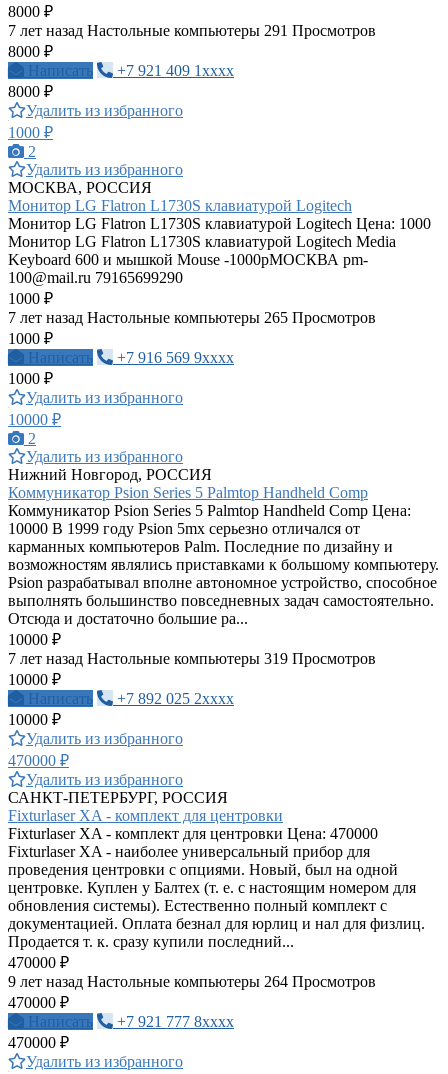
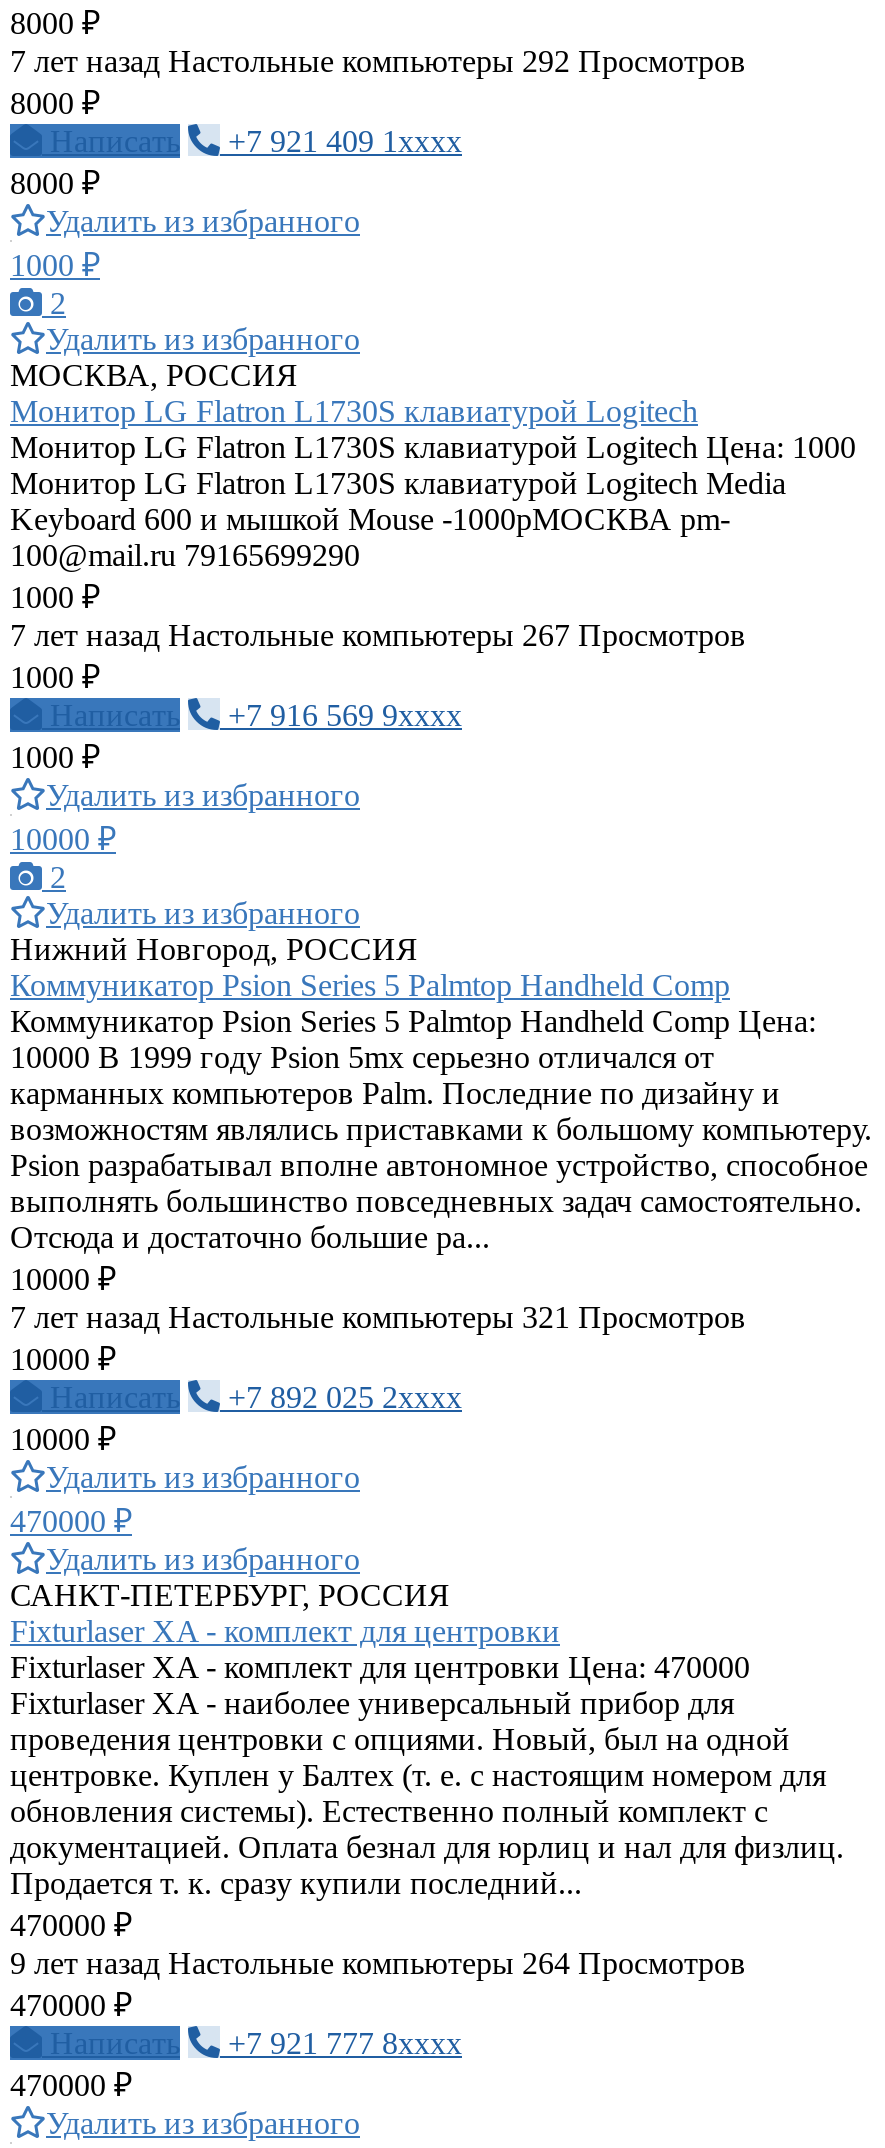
- 7 лет назад Настольные компьютеры 291 Просмотров
+ 7 лет назад Настольные компьютеры 292 Просмотров

- 7 лет назад Настольные компьютеры 265 Просмотров
+ 7 лет назад Настольные компьютеры 267 Просмотров

- 7 лет назад Настольные компьютеры 319 Просмотров
+ 7 лет назад Настольные компьютеры 321 Просмотров
